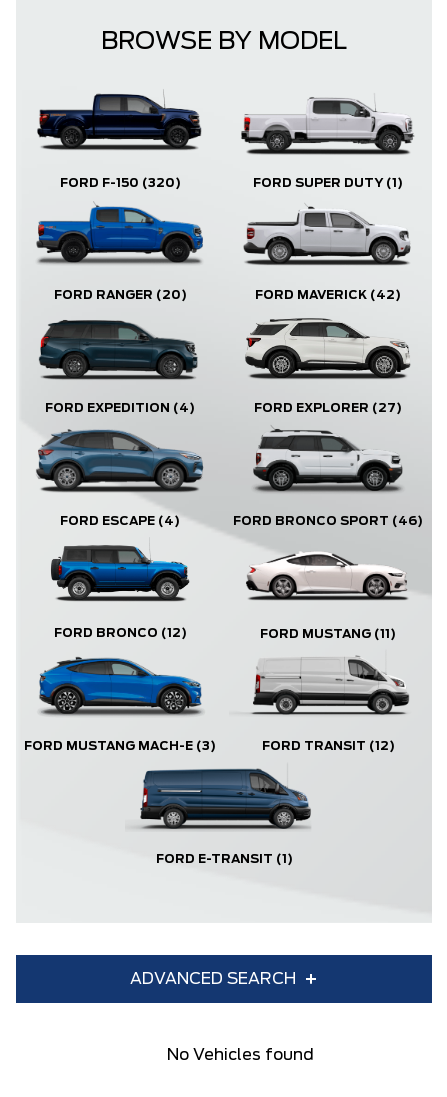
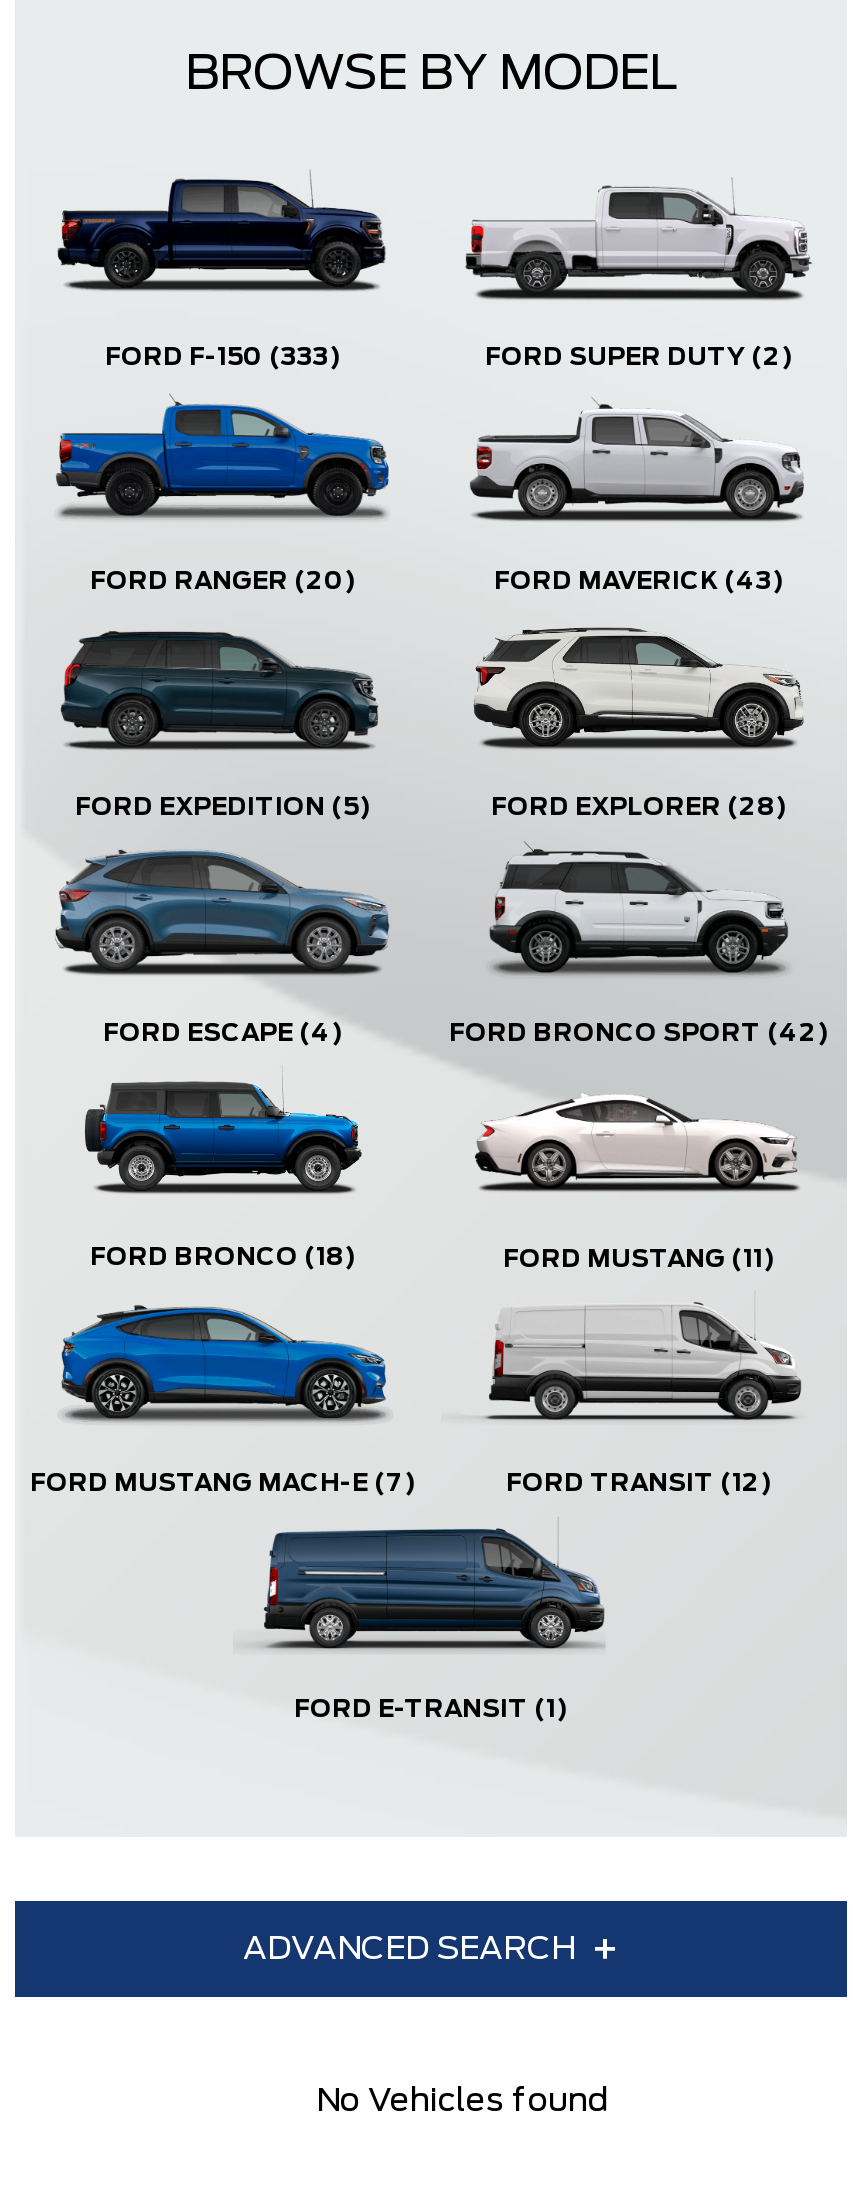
- FORD F-150 (320)
+ FORD F-150 (333)

- FORD SUPER DUTY (1)
+ FORD SUPER DUTY (2)

- FORD MAVERICK (42)
+ FORD MAVERICK (43)

- FORD EXPEDITION (4)
+ FORD EXPEDITION (5)

- FORD EXPLORER (27)
+ FORD EXPLORER (28)

- FORD BRONCO SPORT (46)
+ FORD BRONCO SPORT (42)

- FORD BRONCO (12)
+ FORD BRONCO (18)

- FORD MUSTANG MACH-E (3)
+ FORD MUSTANG MACH-E (7)
